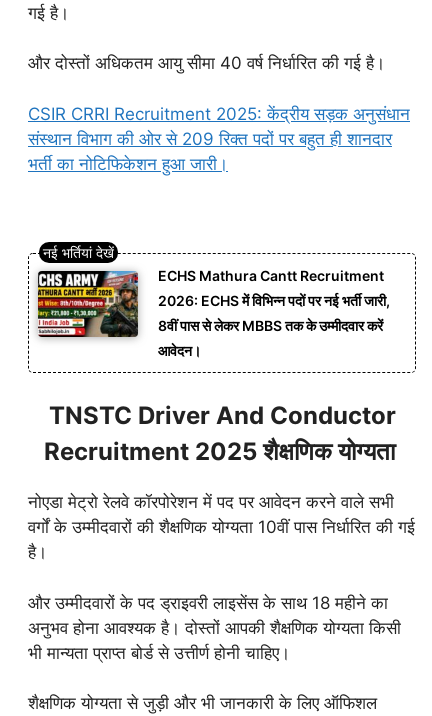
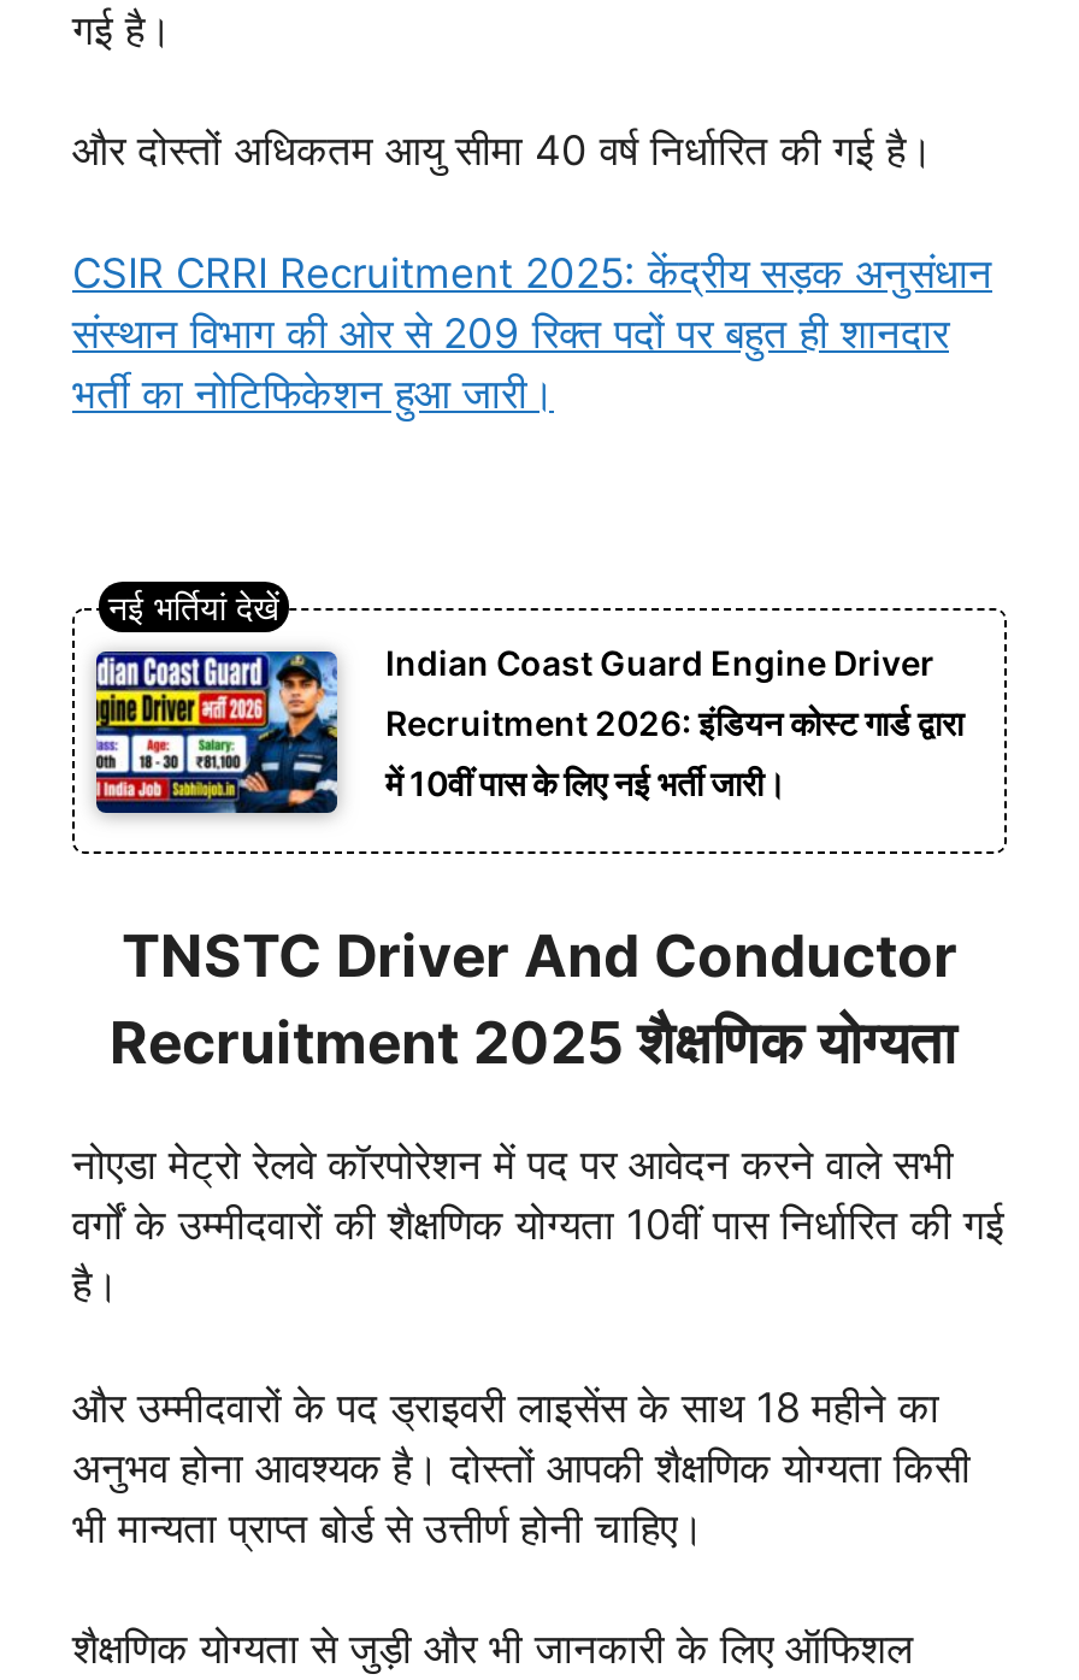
- [image]
- ECHS Mathura Cantt Recruitment
- 2026: ECHS में विभिन्न पदों पर नई भर्ती जारी,
- 8वीं पास से लेकर MBBS तक के उम्मीदवार करें
- आवेदन।
+ [image]
+ Indian Coast Guard Engine Driver
+ Recruitment 2026: इंडियन कोस्ट गार्ड द्वारा
+ में 10वीं पास के लिए नई भर्ती जारी।
